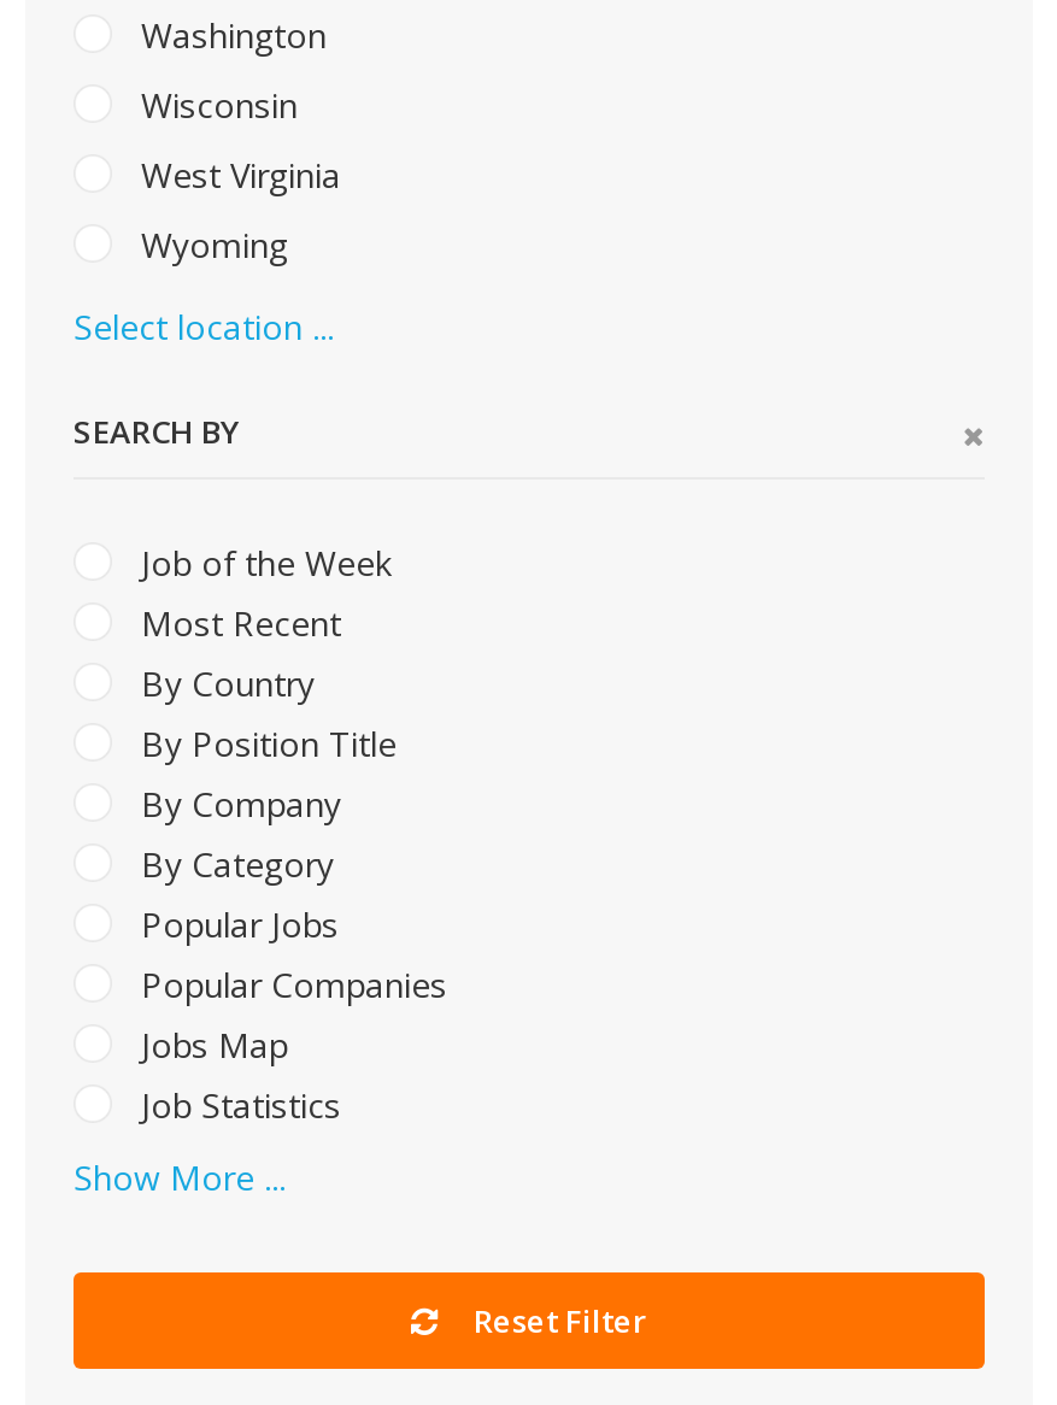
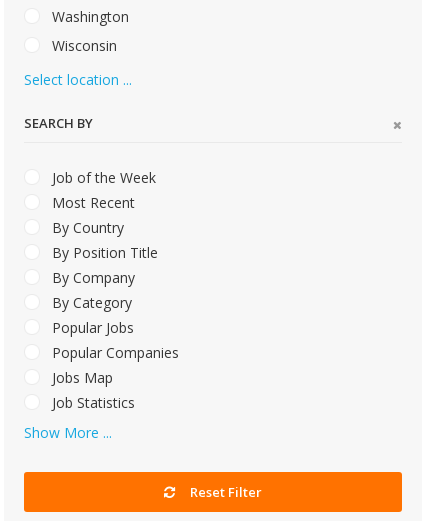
- West Virginia
- Wyoming
